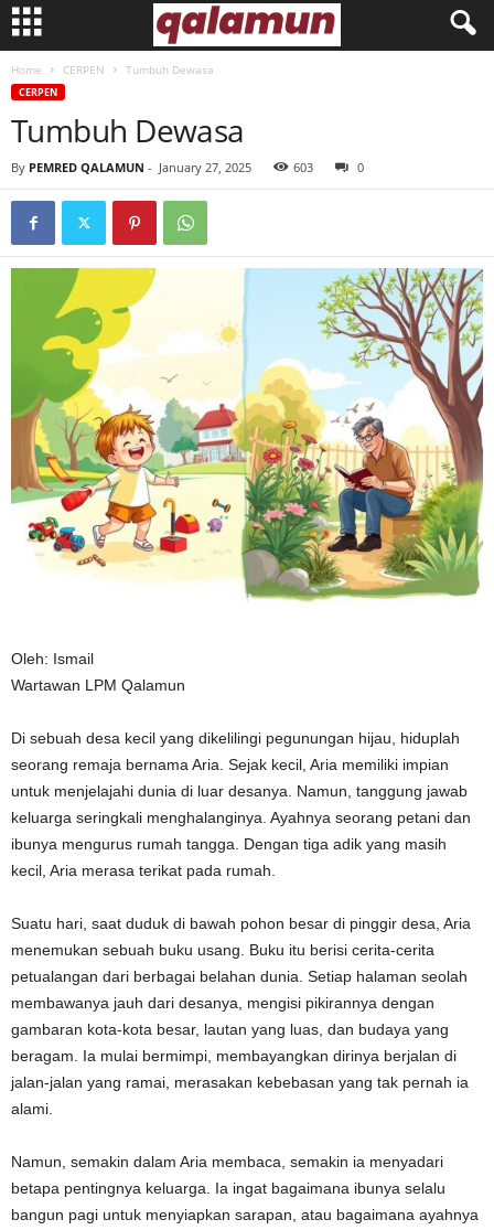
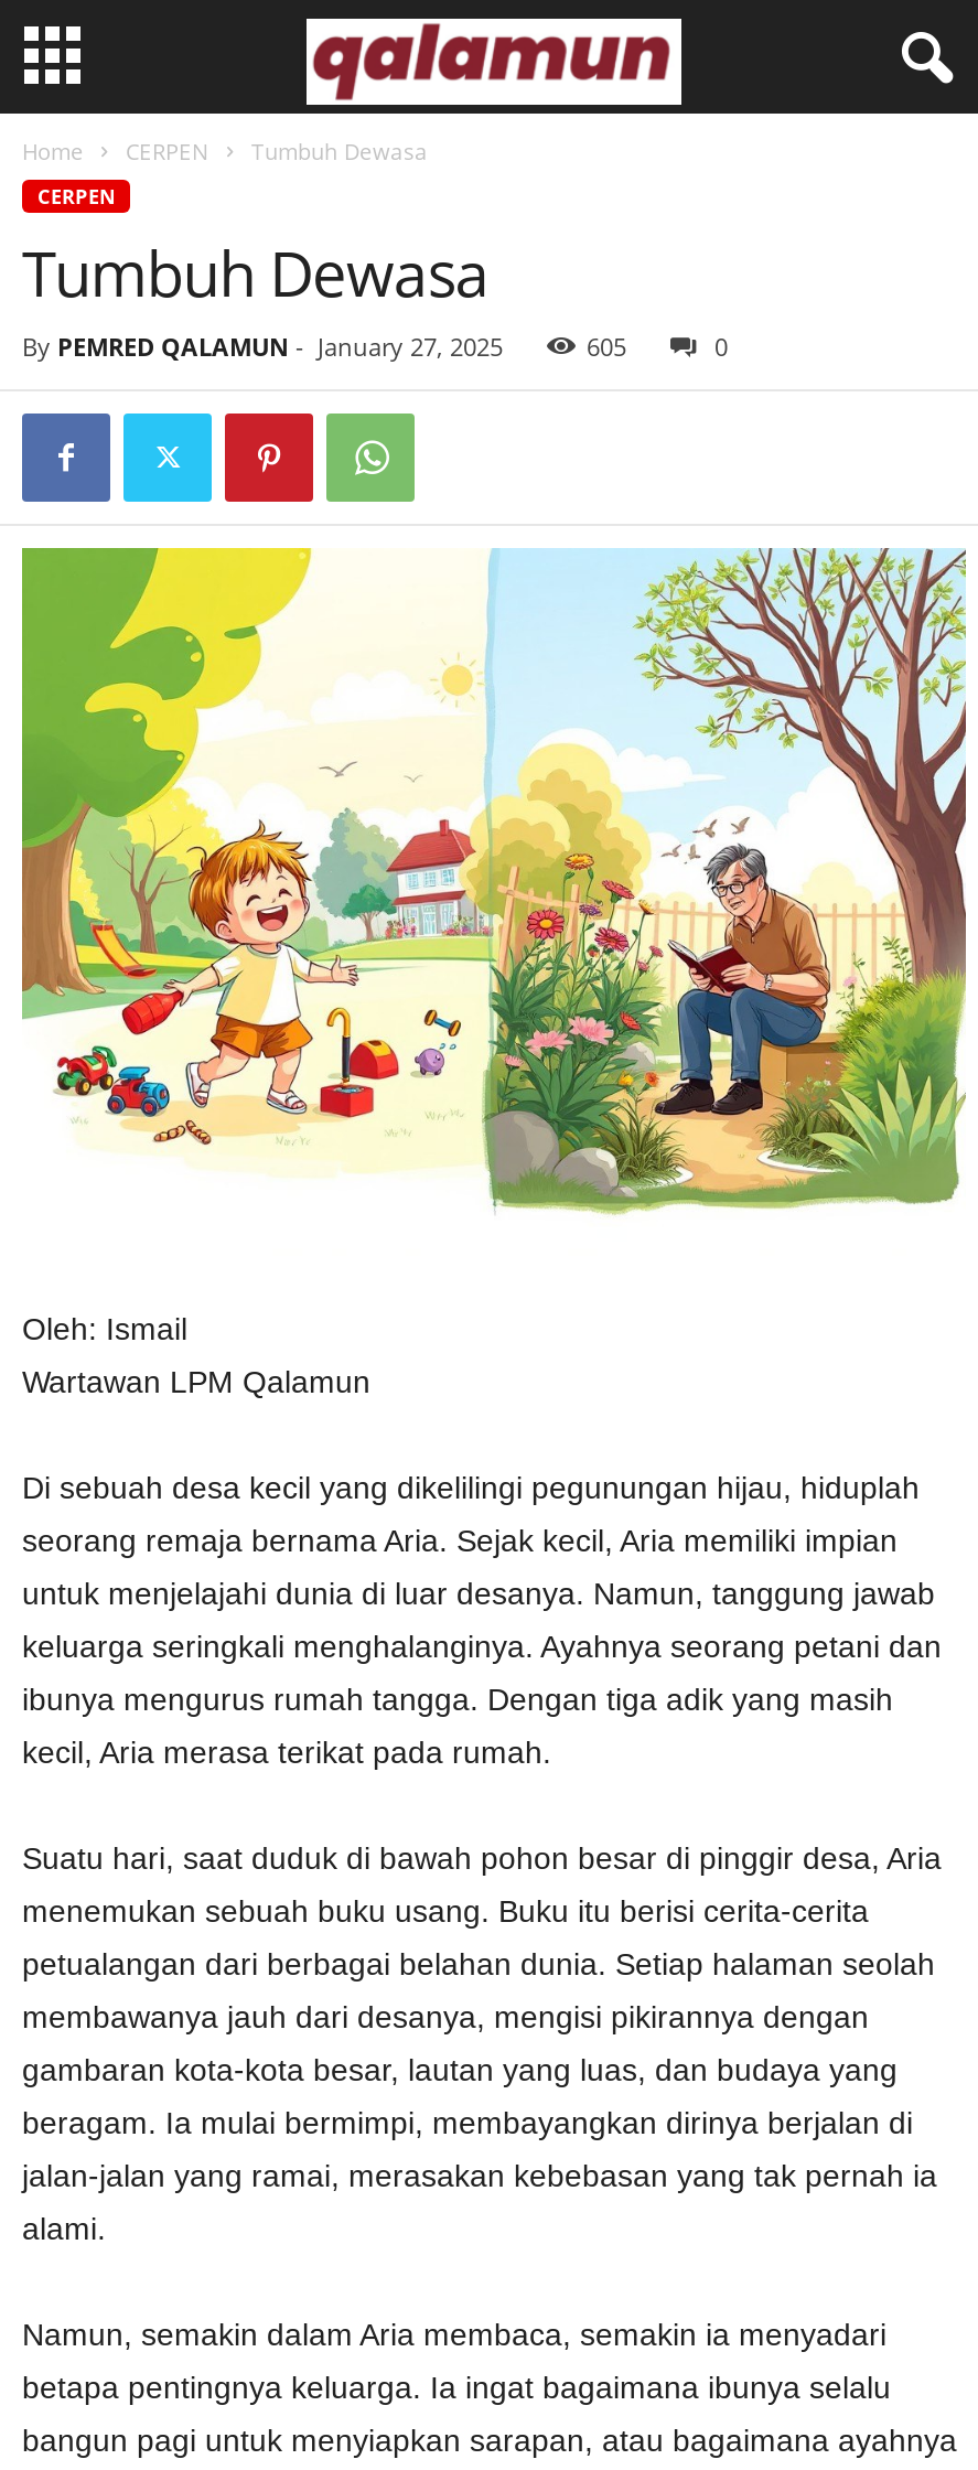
- 603
+ 605
